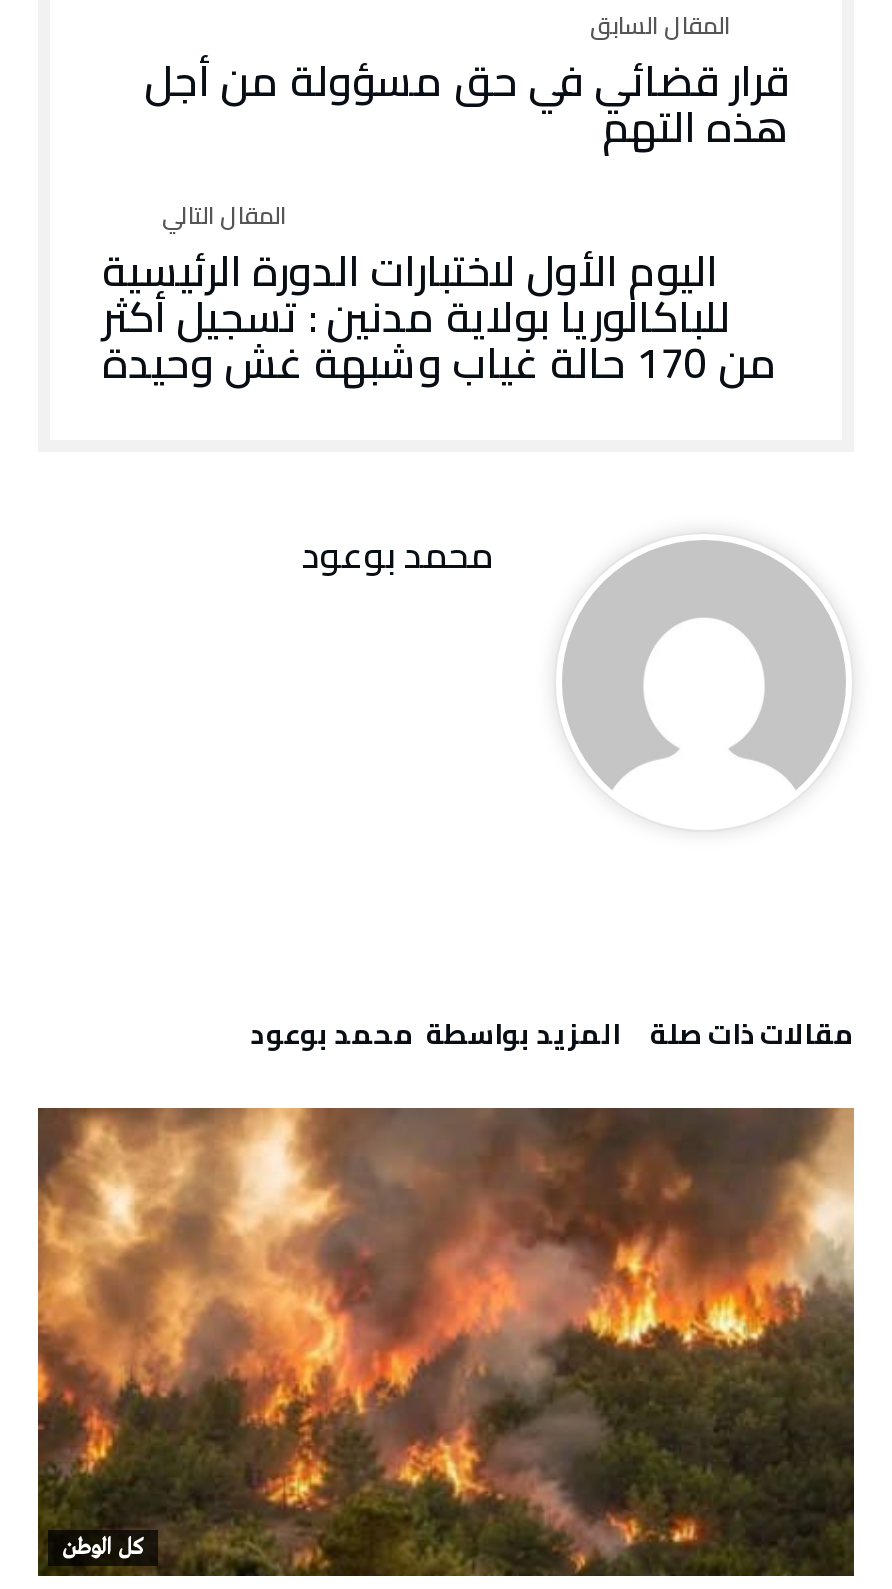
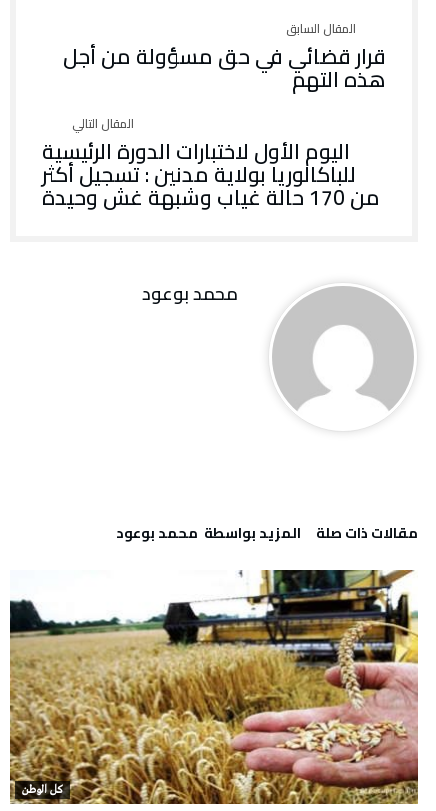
- [image]
+ [image]
